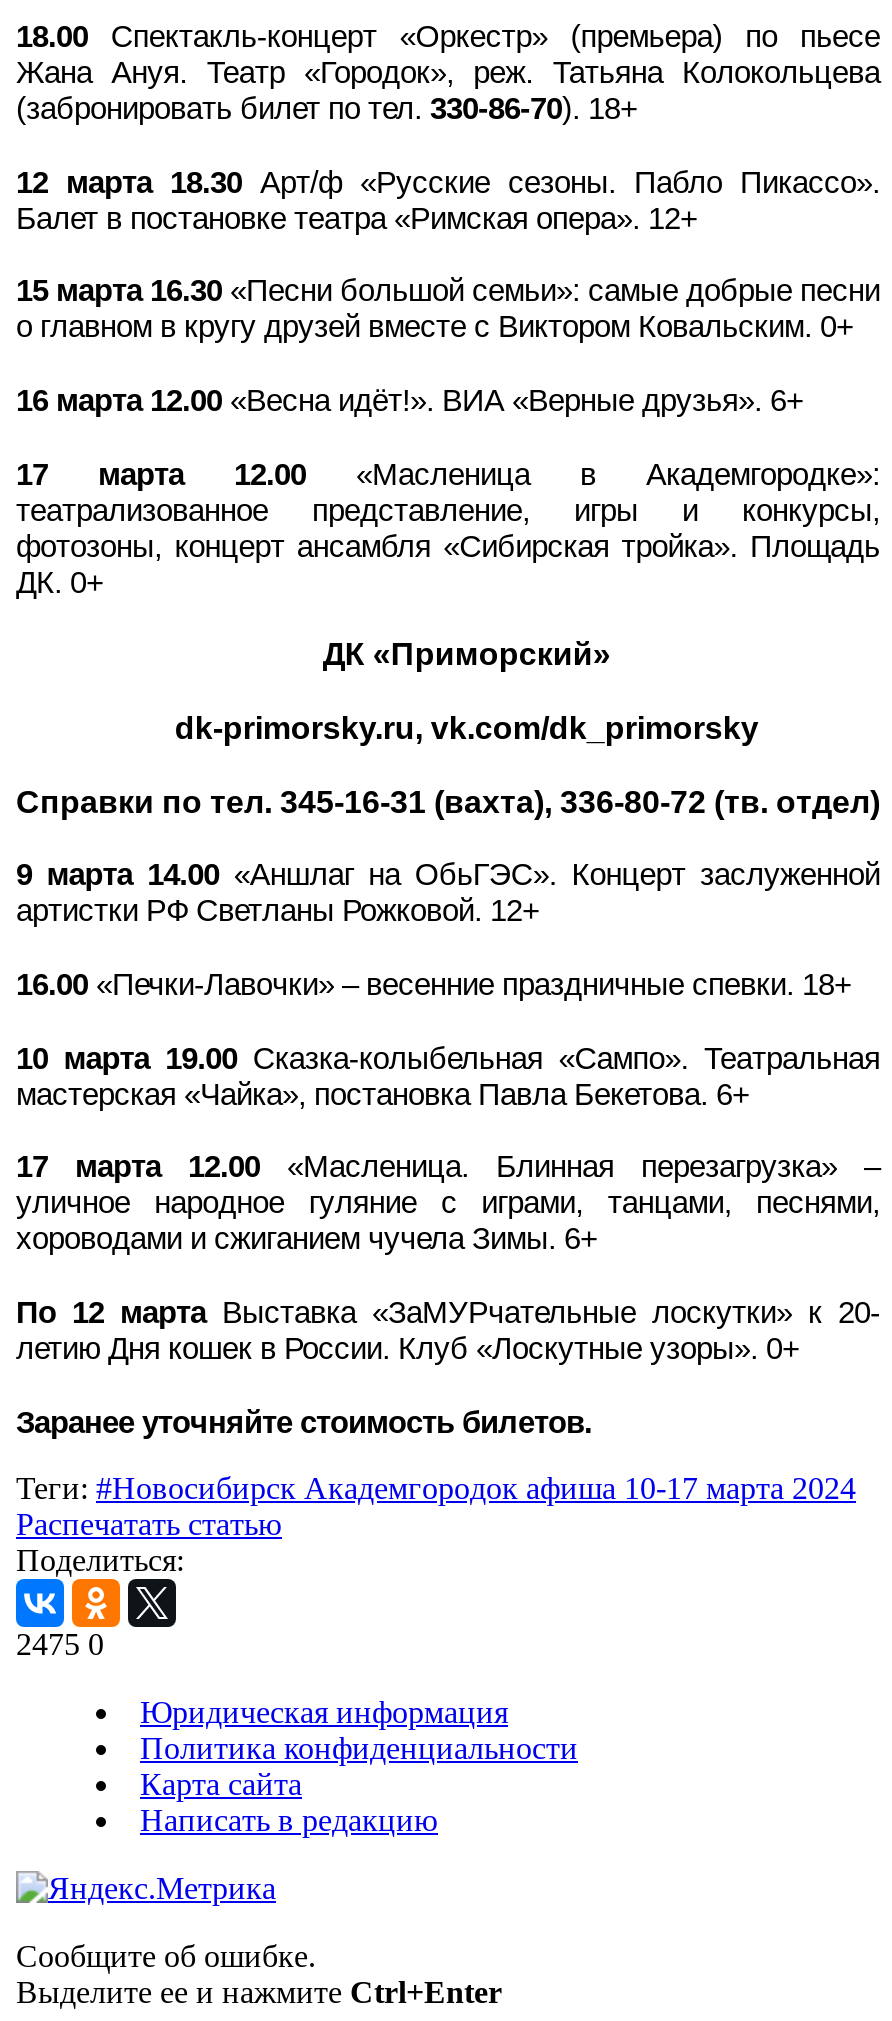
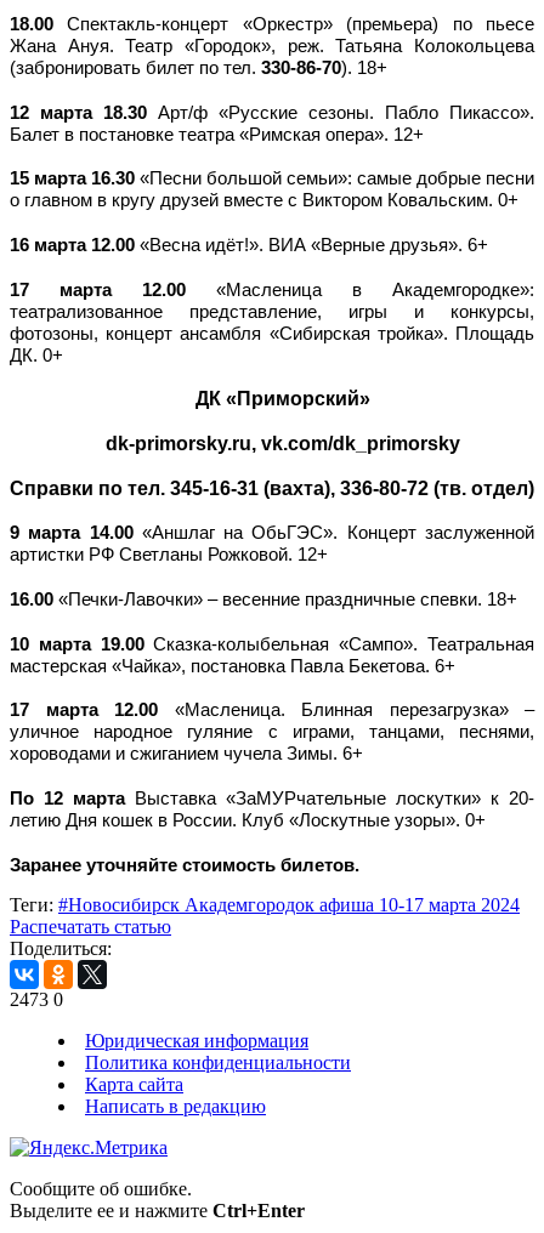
- 24750
+ 24730
